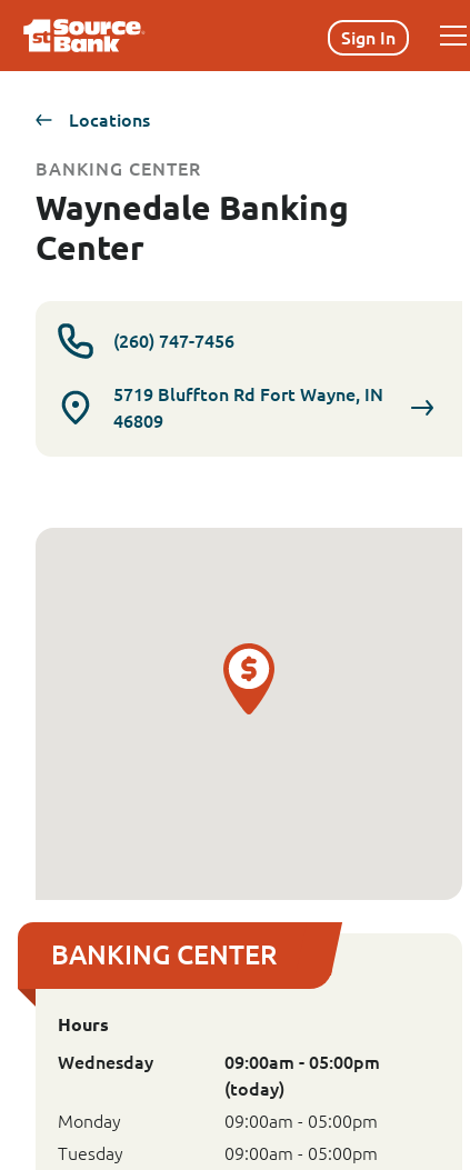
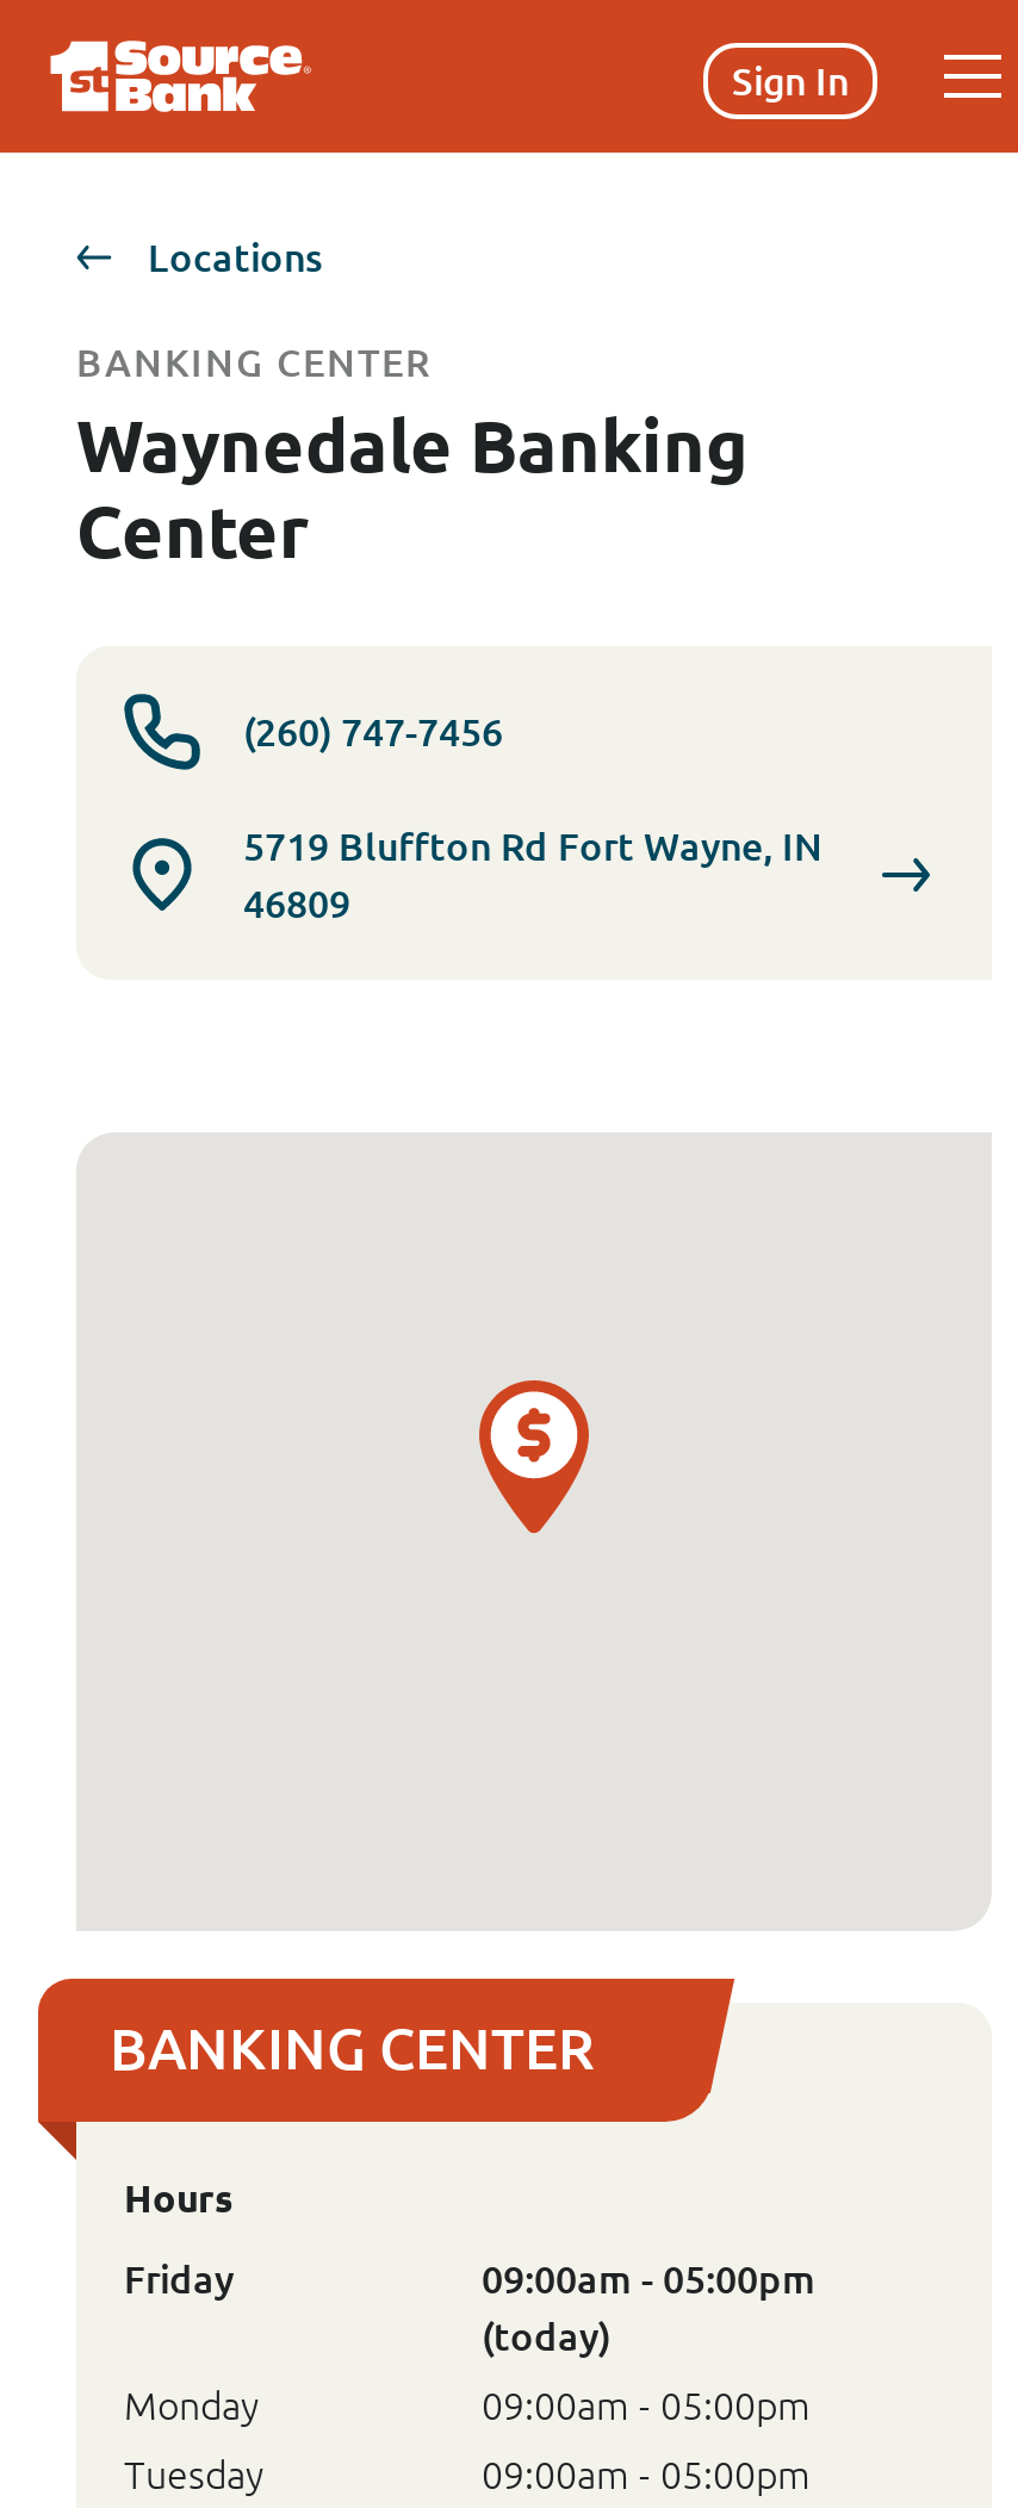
- Wednesday
+ Friday
